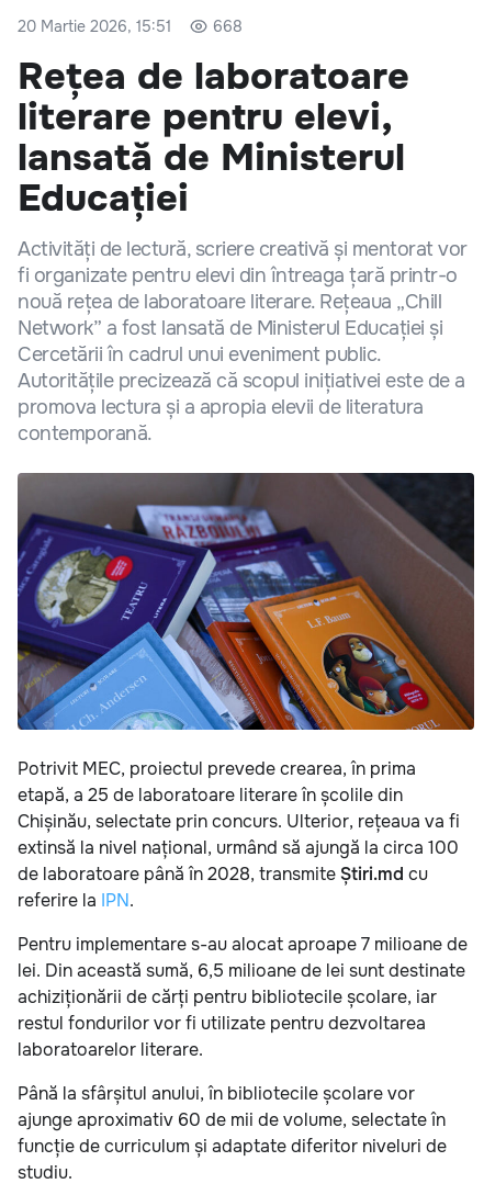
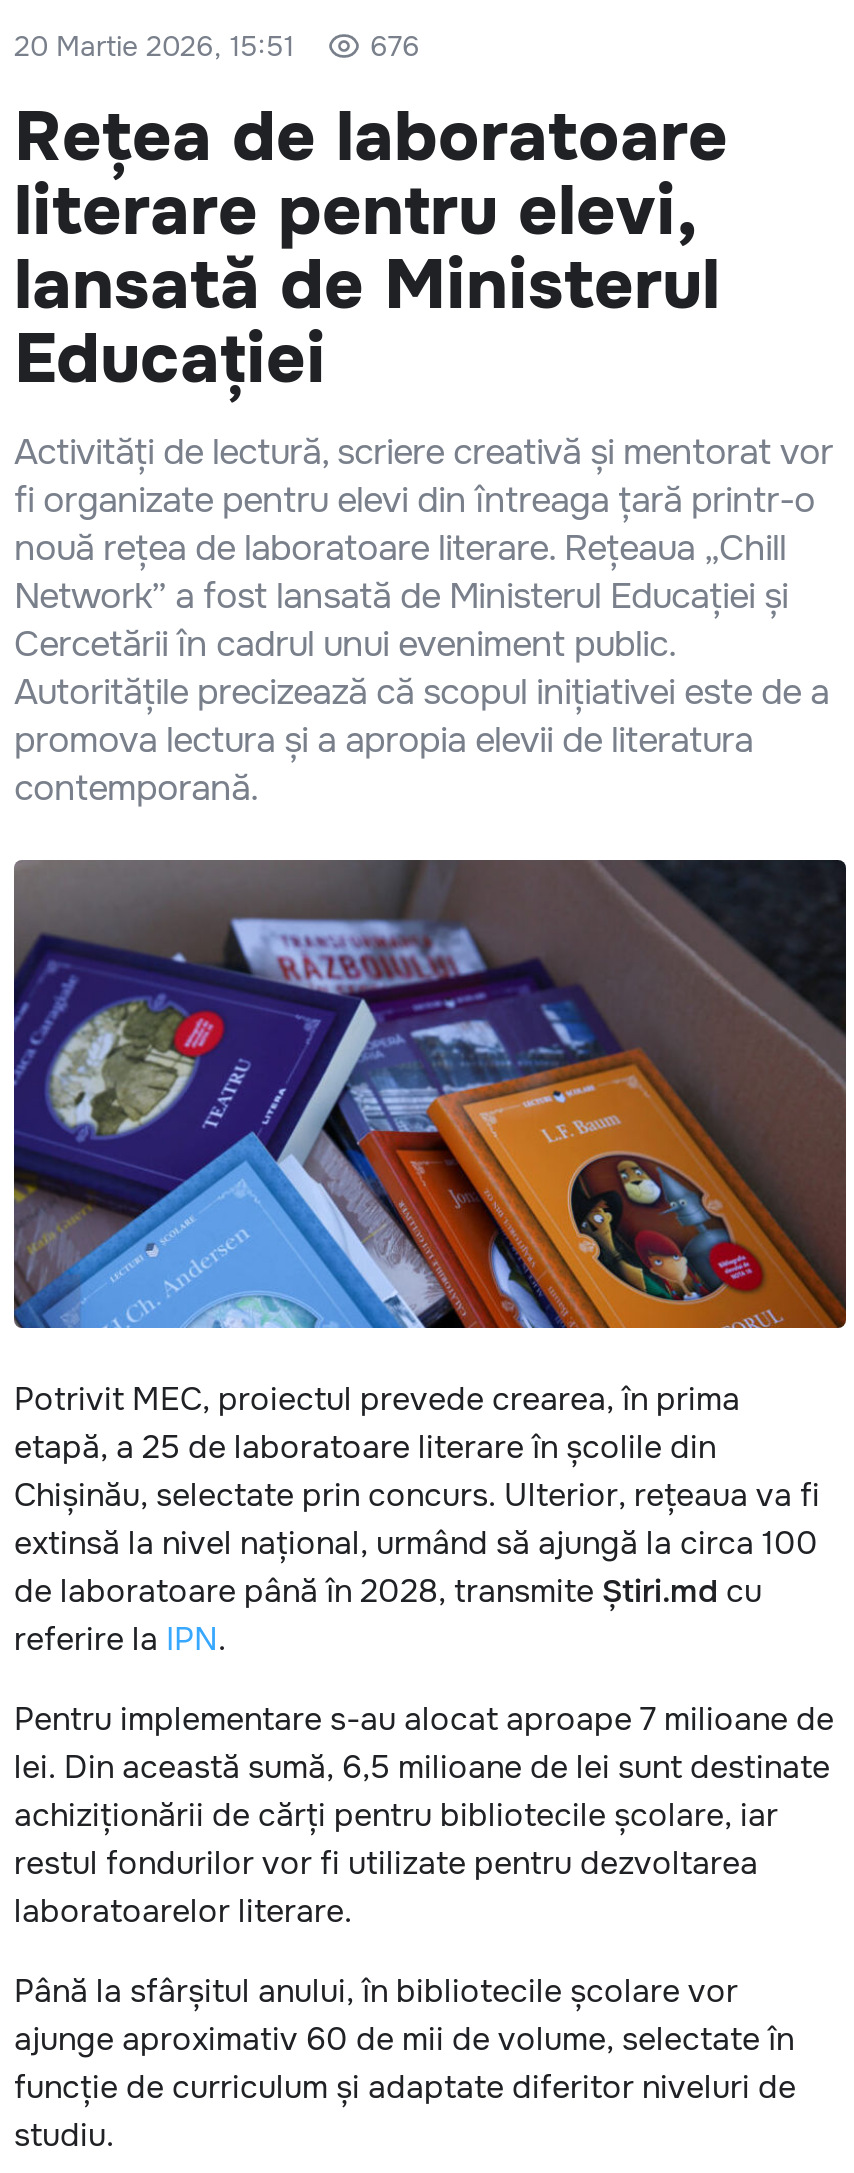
- 668
+ 676
